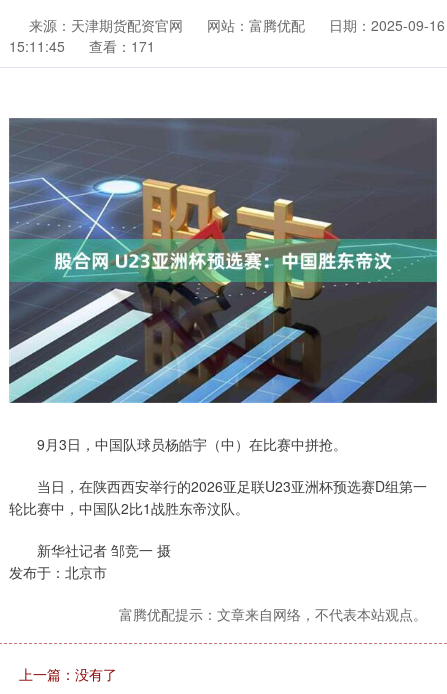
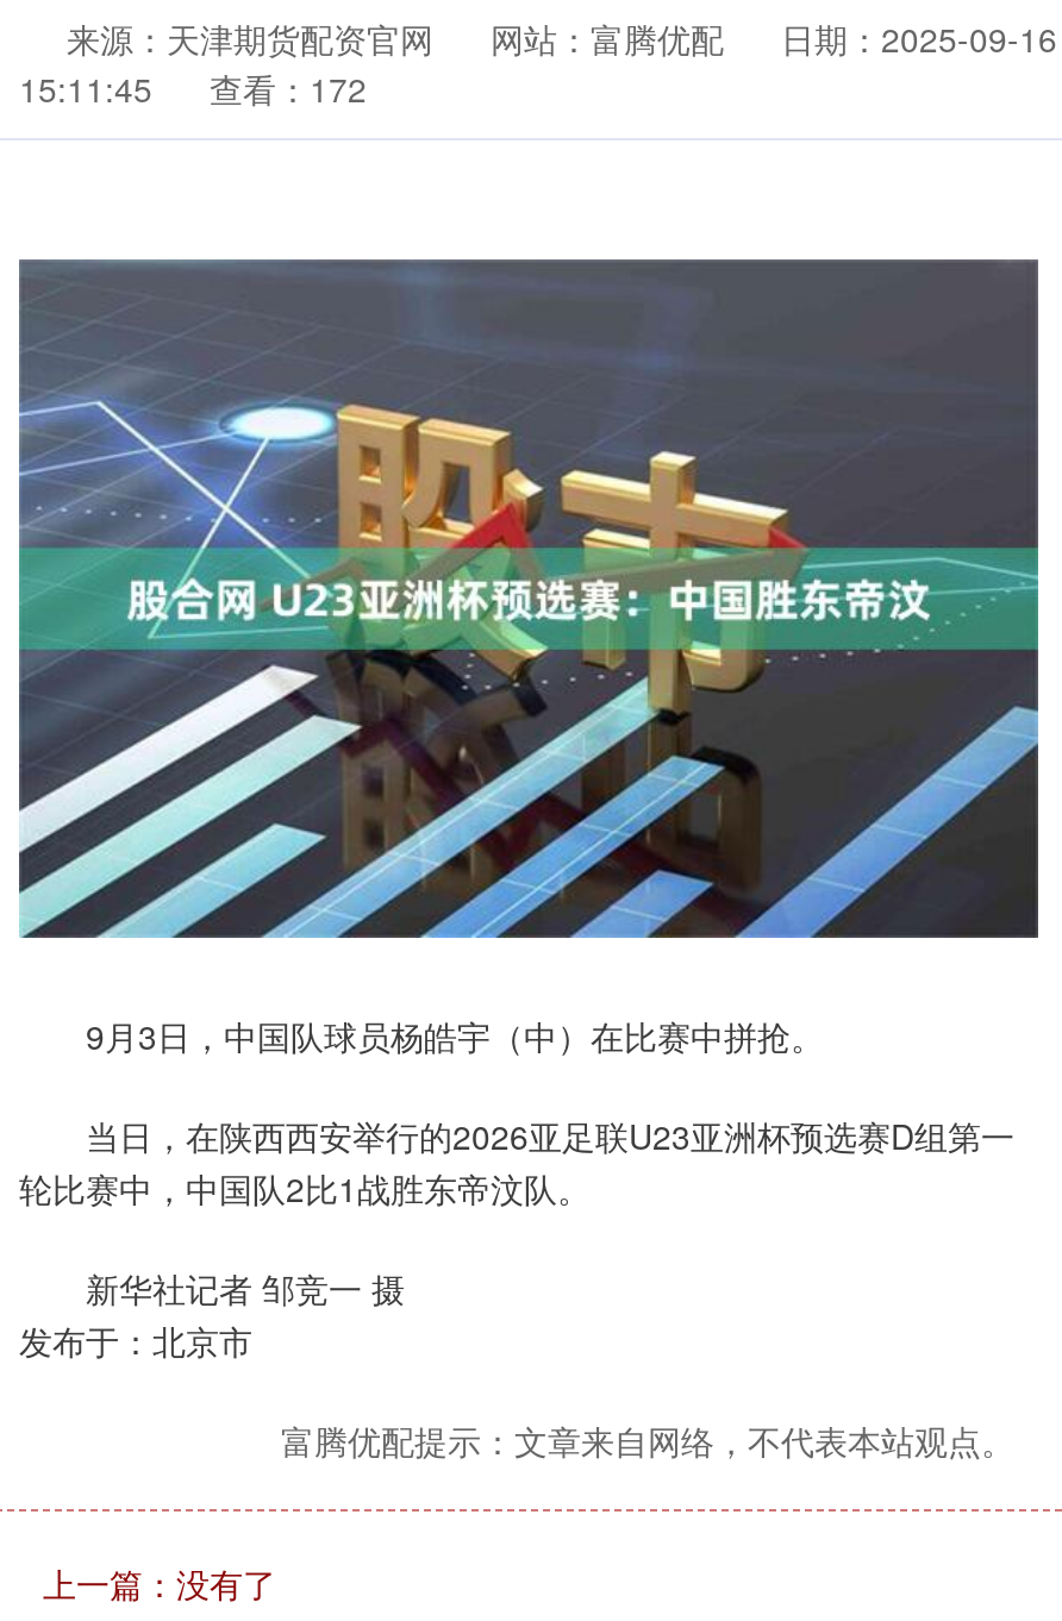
- 15:11:45 查看：171
+ 15:11:45 查看：172
